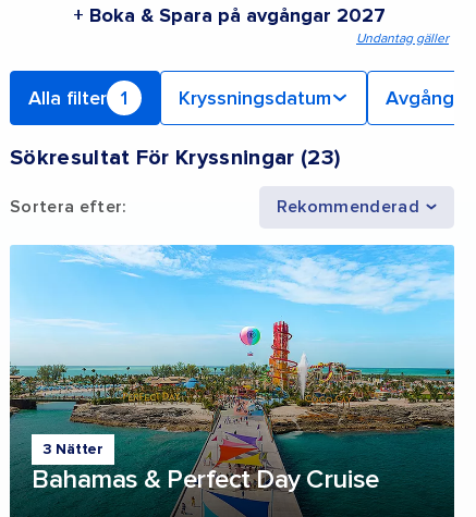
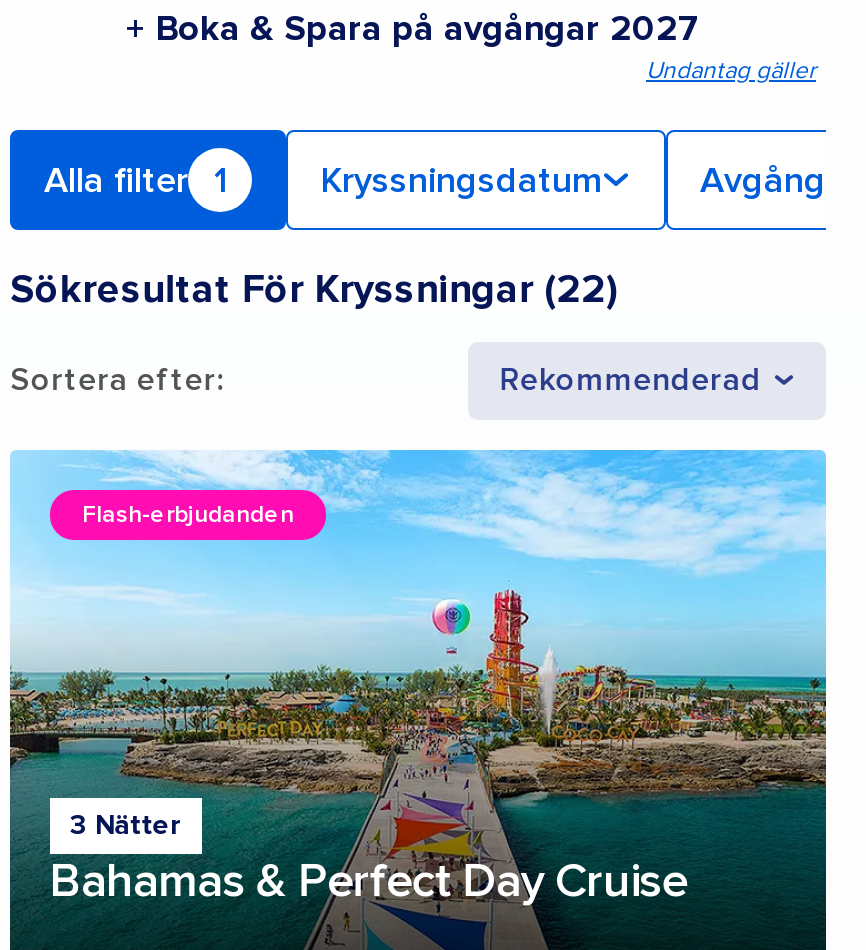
- Sökresultat För Kryssningar (23)
+ Sökresultat För Kryssningar (22)

+ Flash-erbjudanden
